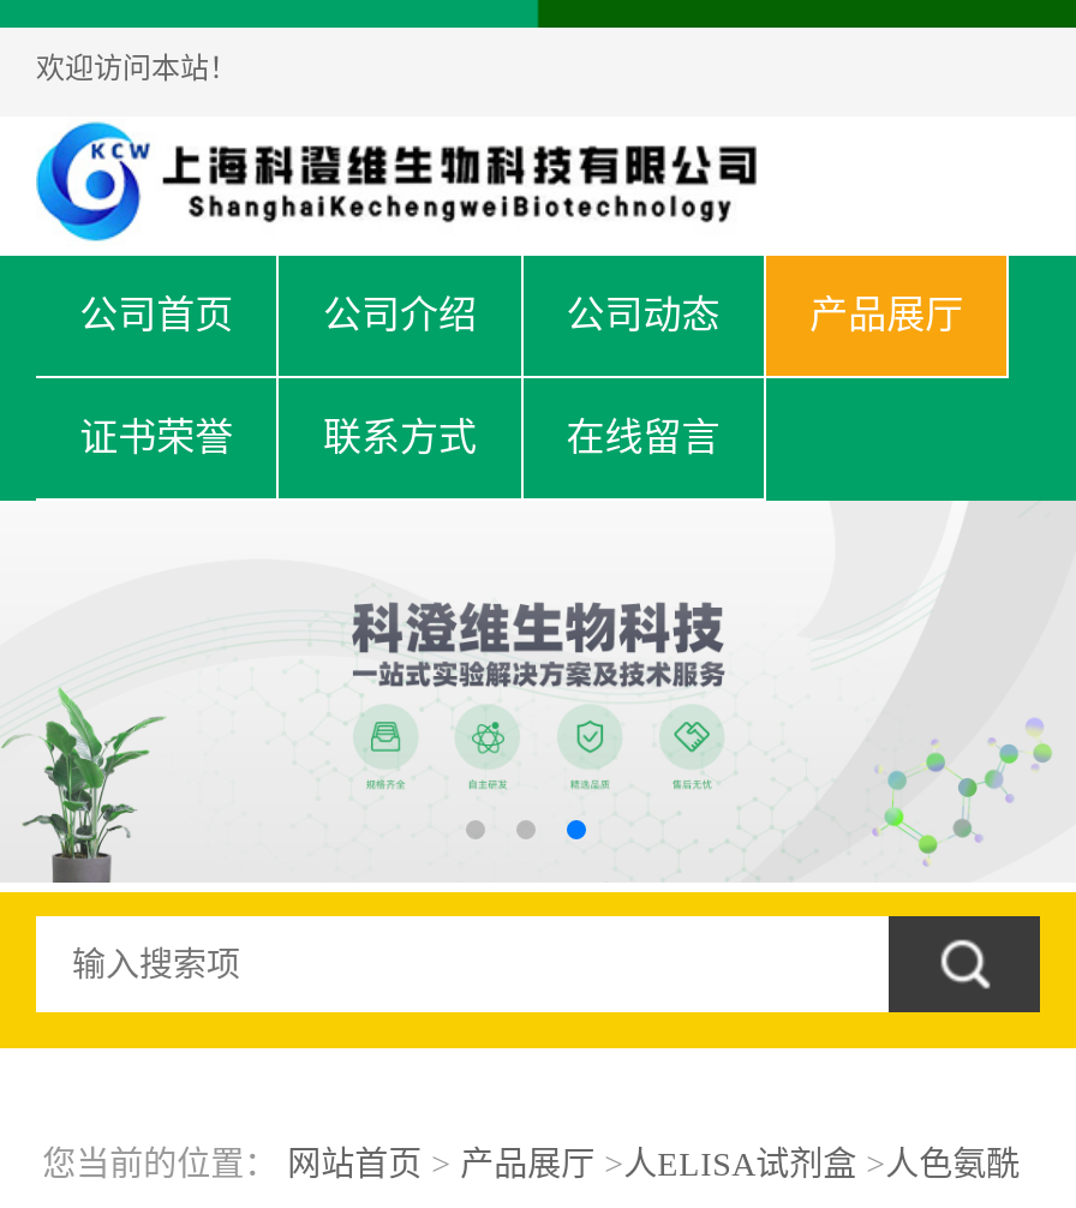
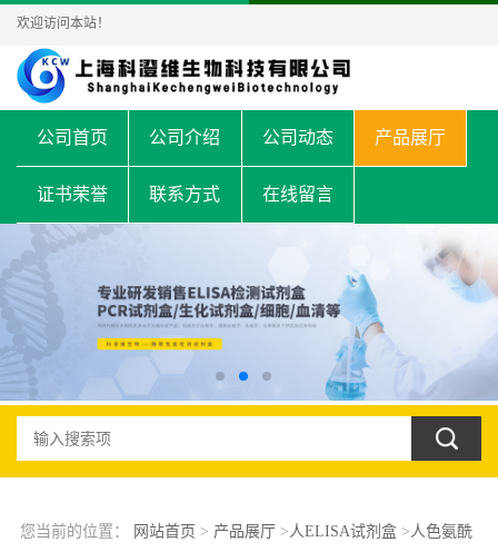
- [image]
+ [image]
